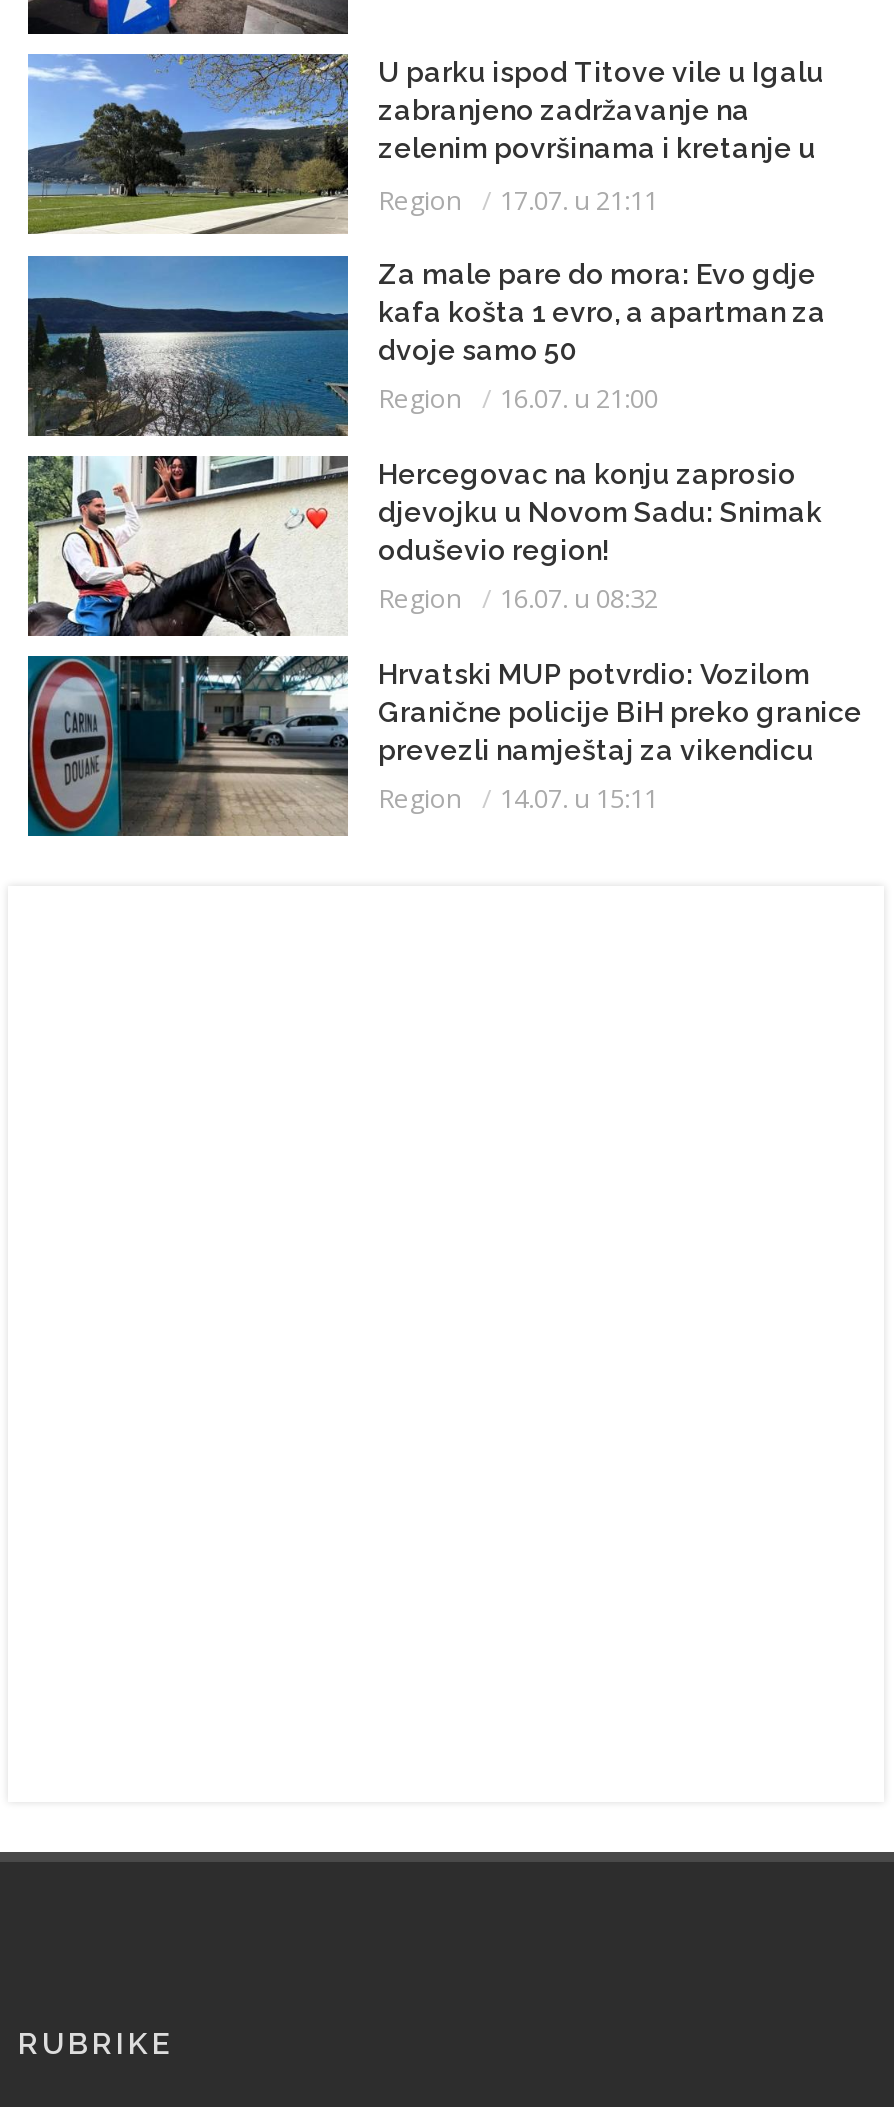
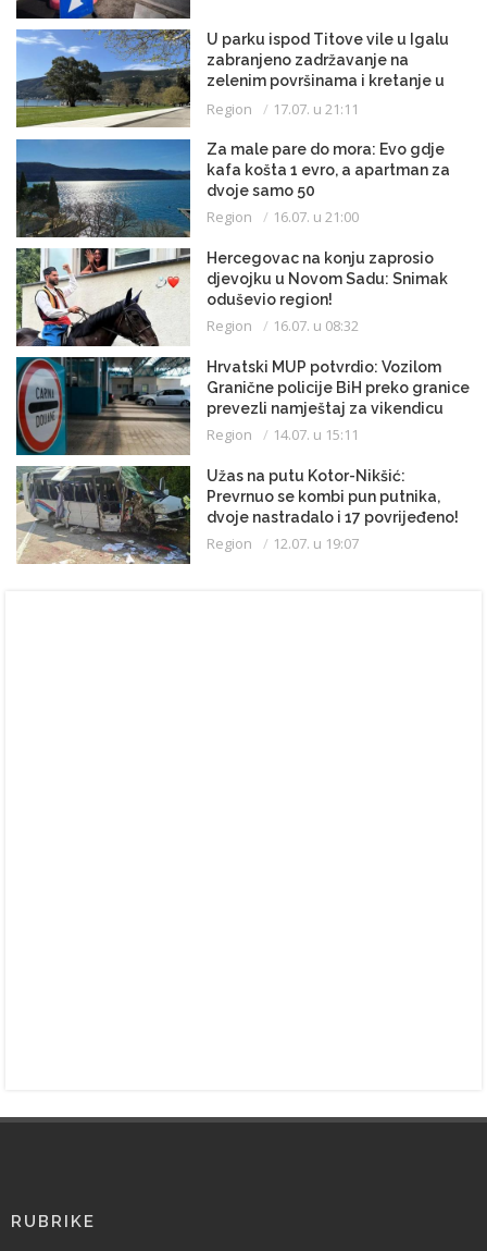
+ [image]
+ Užas na putu Kotor-Nikšić:
+ Prevrnuo se kombi pun putnika,
+ dvoje nastradalo i 17 povrijeđeno!
+ Region
+ 12.07. u 19:07
